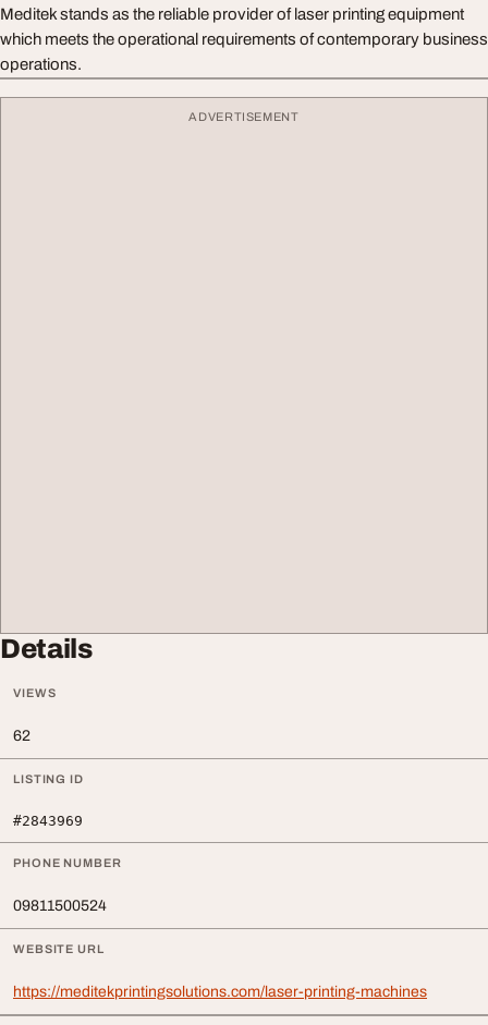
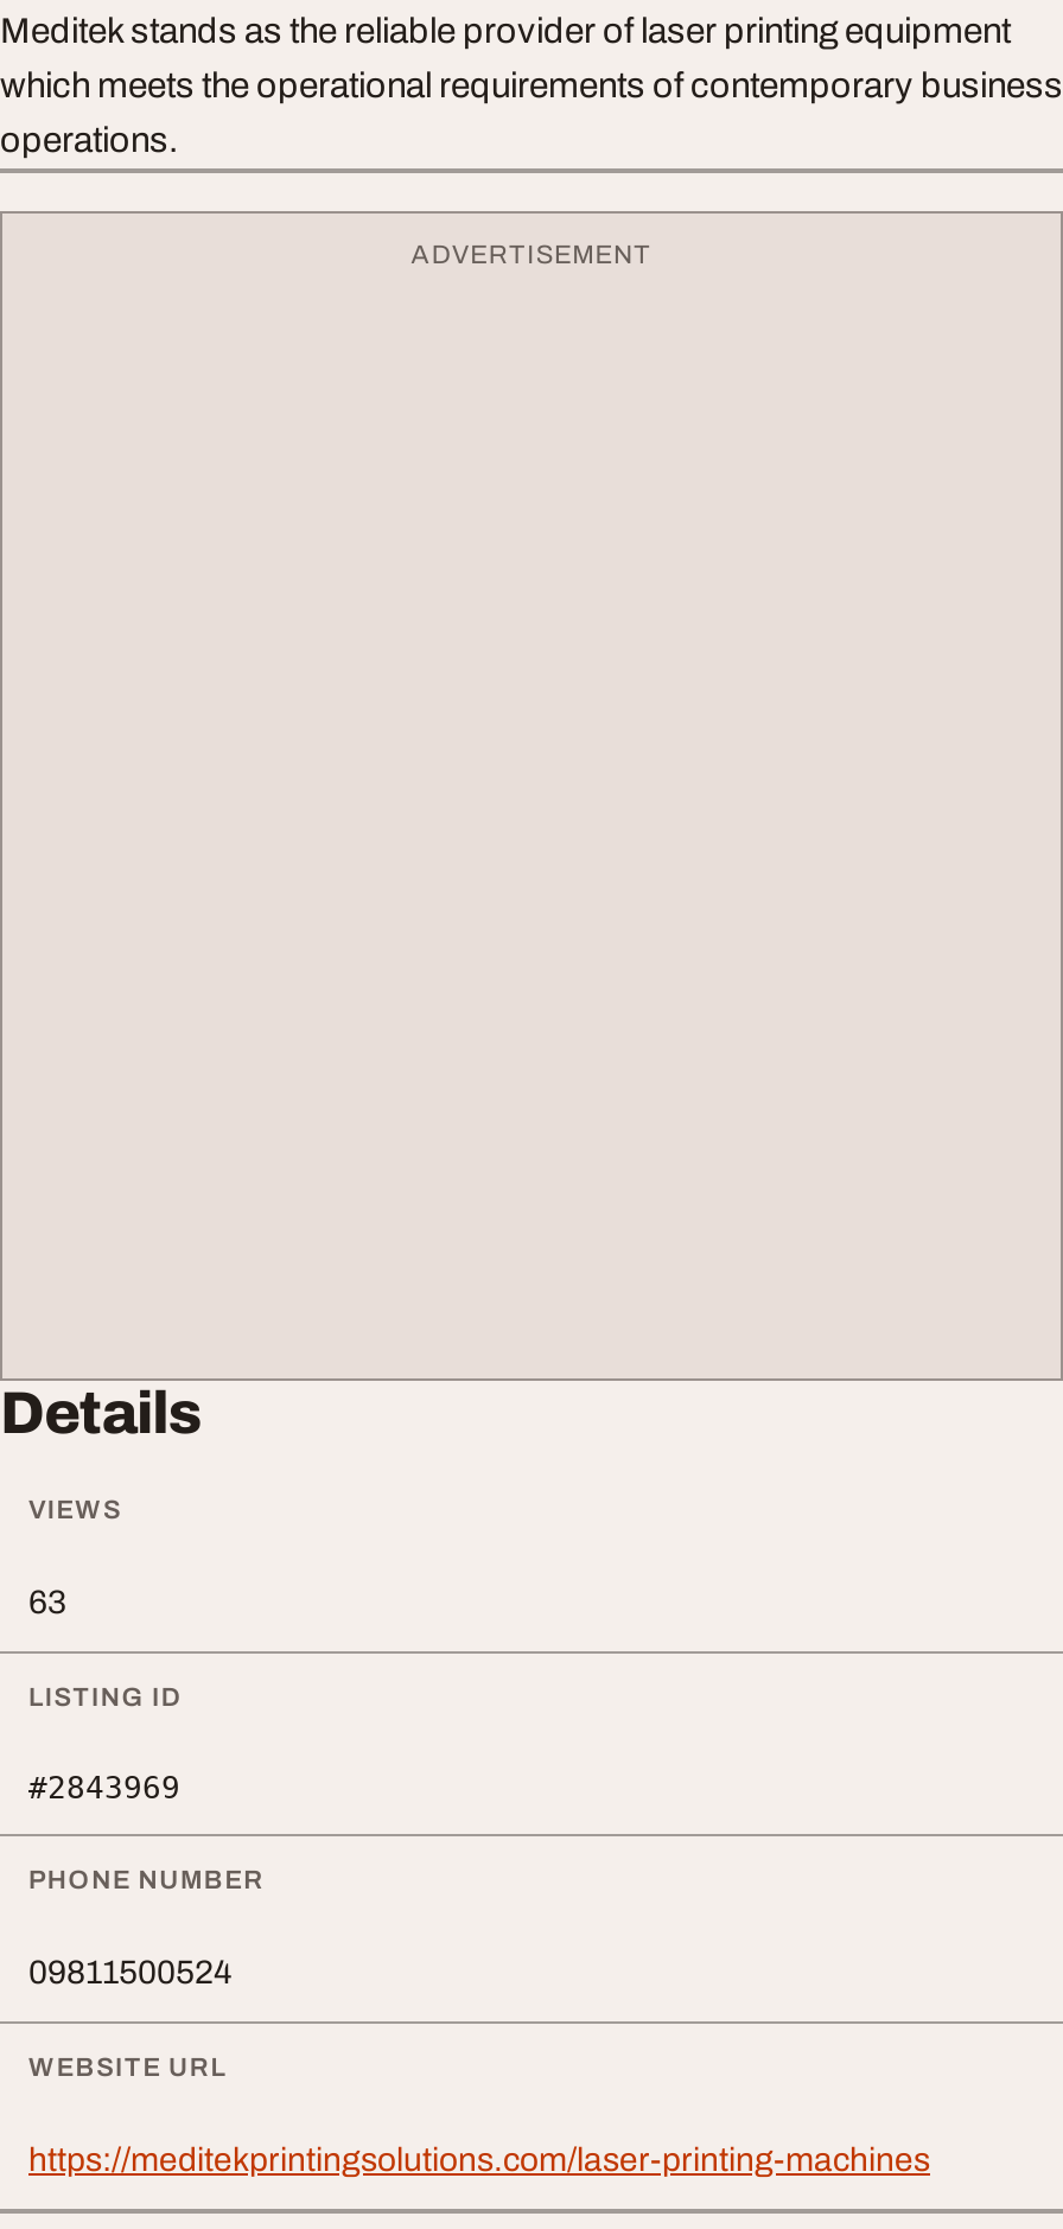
- 62
+ 63
